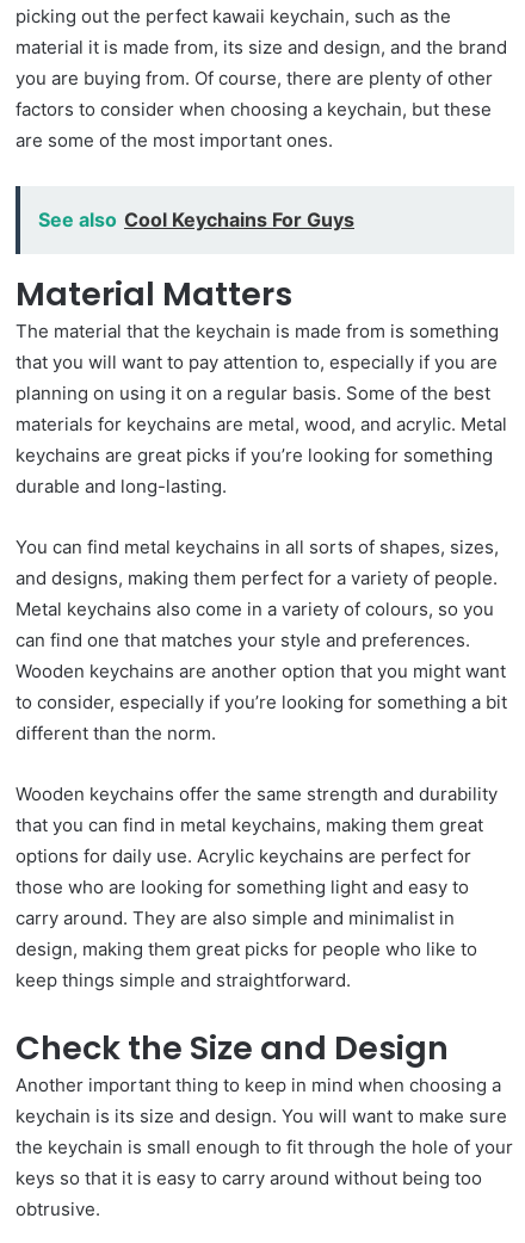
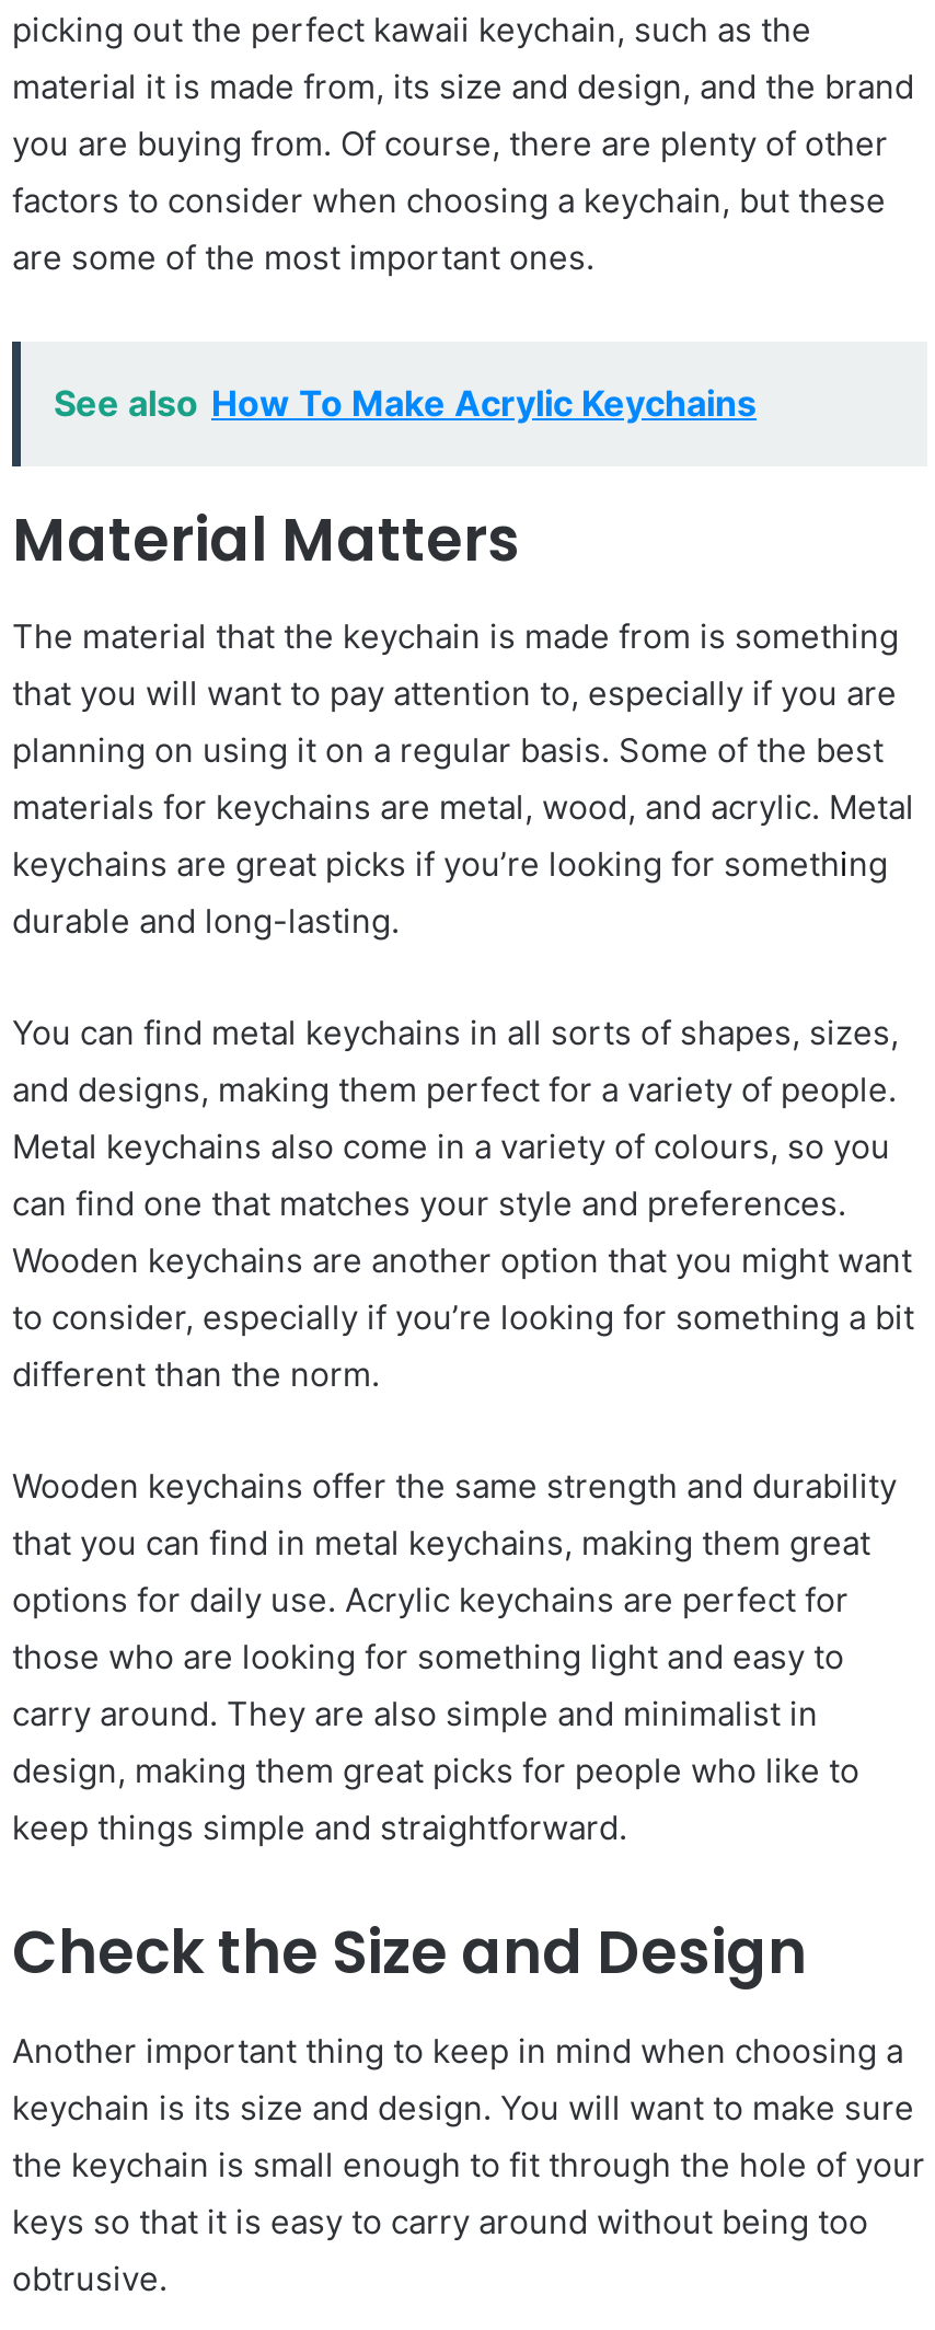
- See also Cool Keychains For Guys
+ See also How To Make Acrylic Keychains
